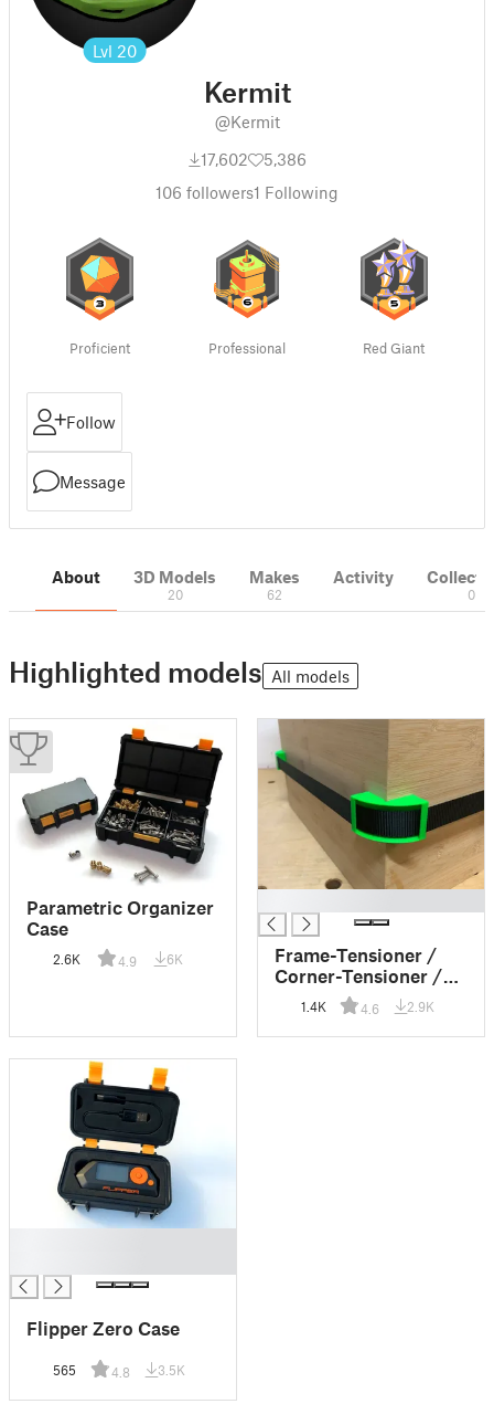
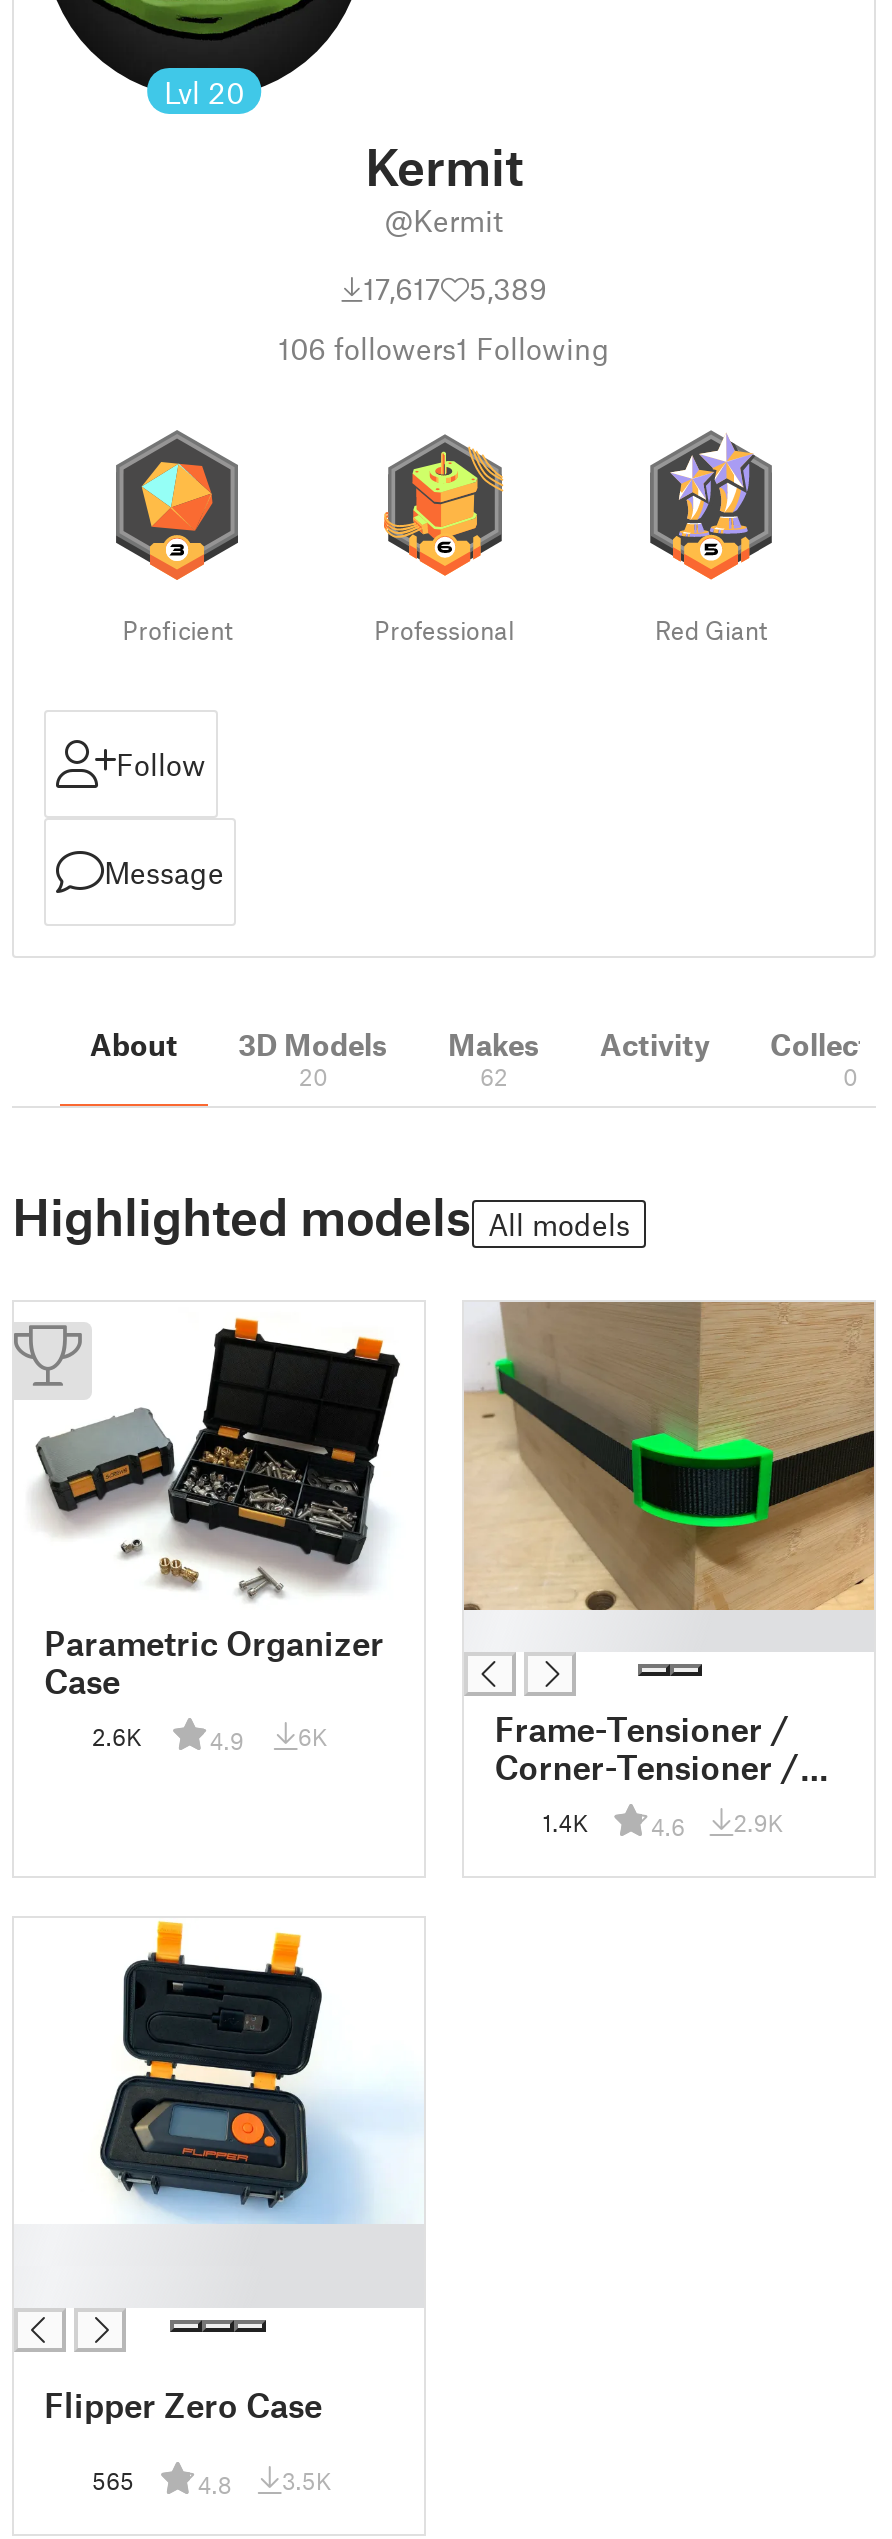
- 17,602
+ 17,617

- 5,386
+ 5,389
